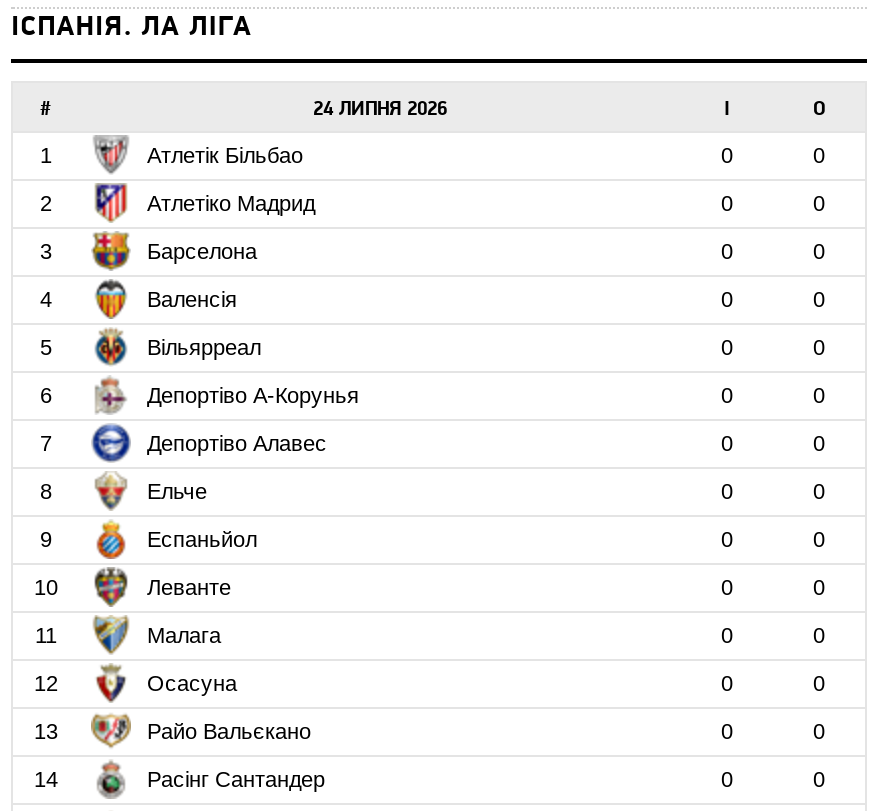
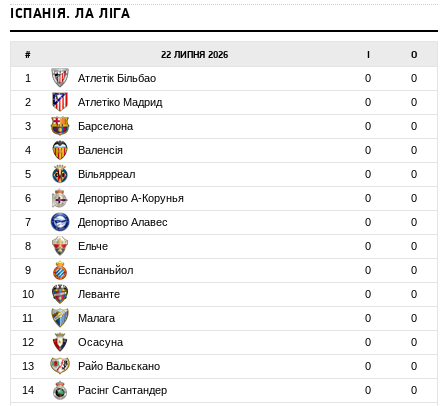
- 24 ЛИПНЯ 2026
+ 22 ЛИПНЯ 2026
